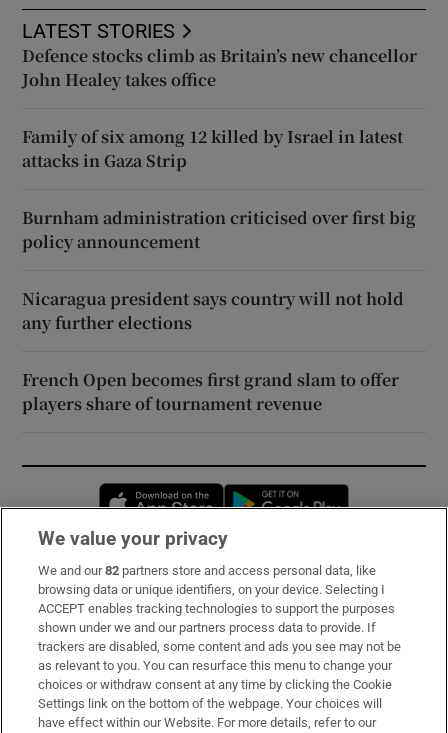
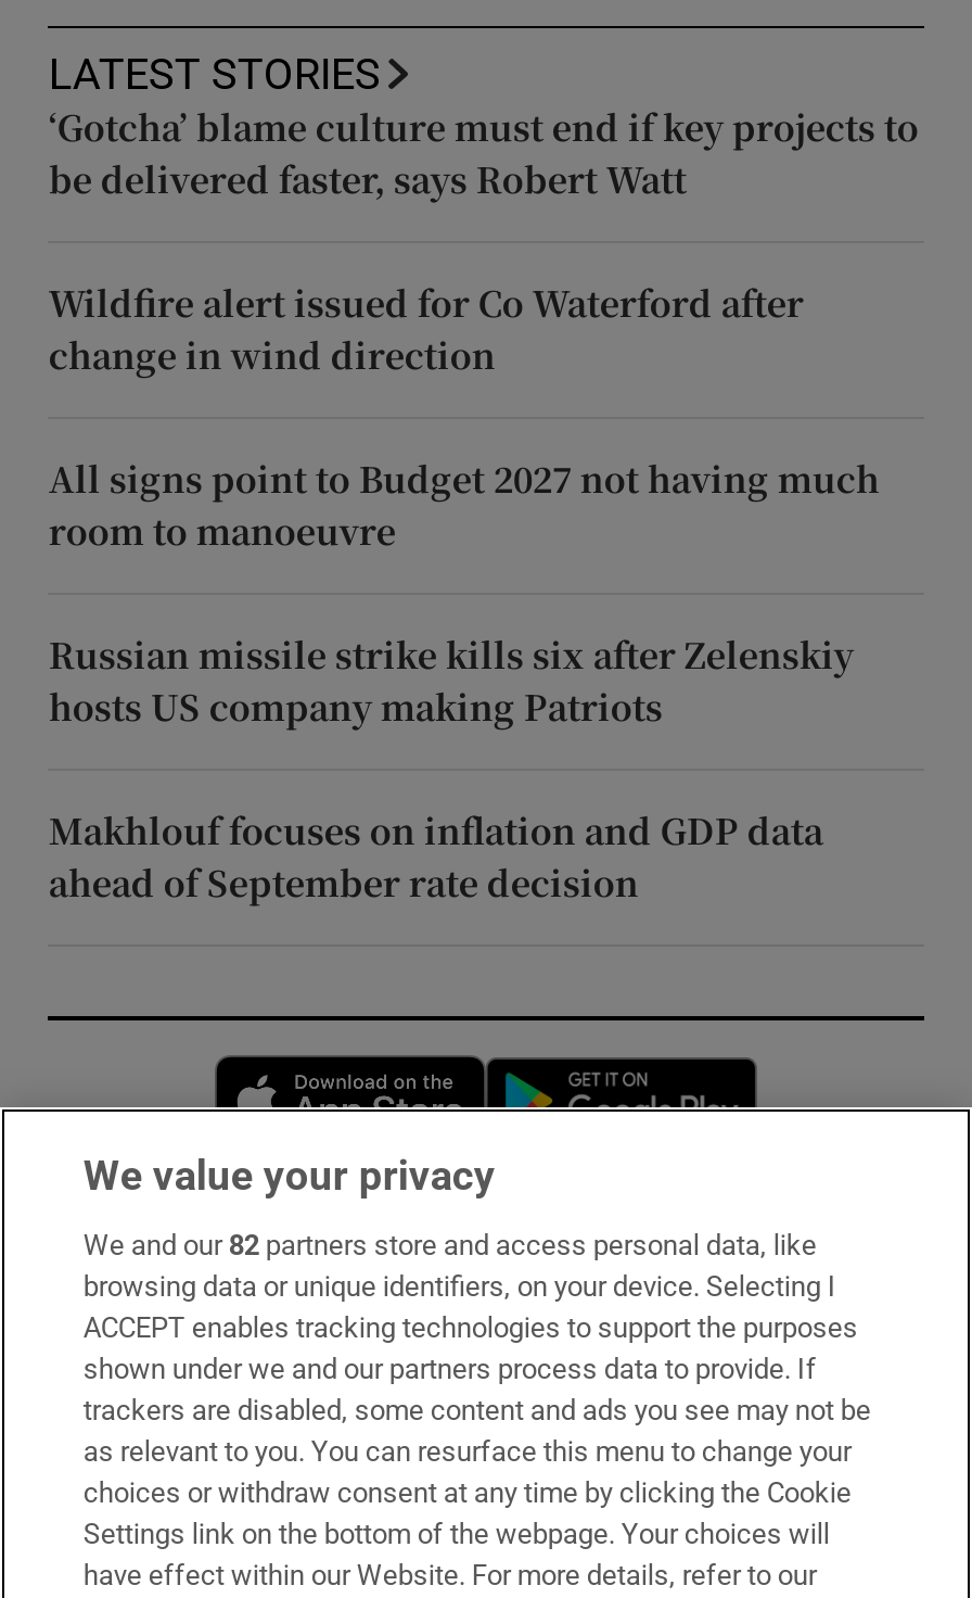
- Defence stocks climb as Britain’s new chancellor
- John Healey takes office
+ ‘Gotcha’ blame culture must end if key projects to
+ be delivered faster, says Robert Watt

- Family of six among 12 killed by Israel in latest
- attacks in Gaza Strip
+ Wildfire alert issued for Co Waterford after
+ change in wind direction

- Burnham administration criticised over first big
- policy announcement
+ All signs point to Budget 2027 not having much
+ room to manoeuvre

- Nicaragua president says country will not hold
- any further elections
+ Russian missile strike kills six after Zelenskiy
+ hosts US company making Patriots

- French Open becomes first grand slam to offer
- players share of tournament revenue
+ Makhlouf focuses on inflation and GDP data
+ ahead of September rate decision
